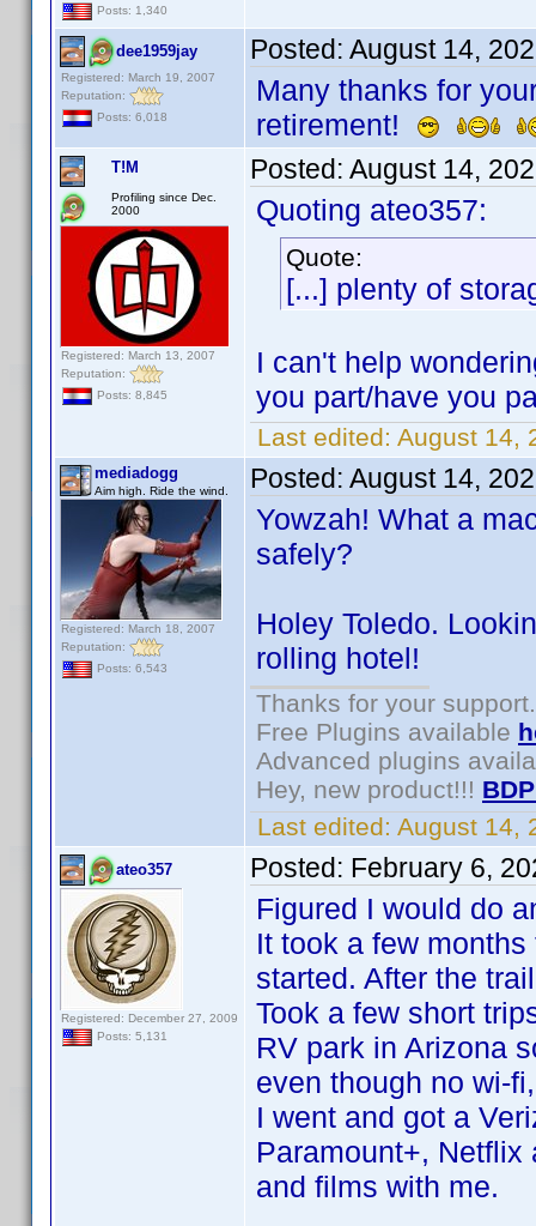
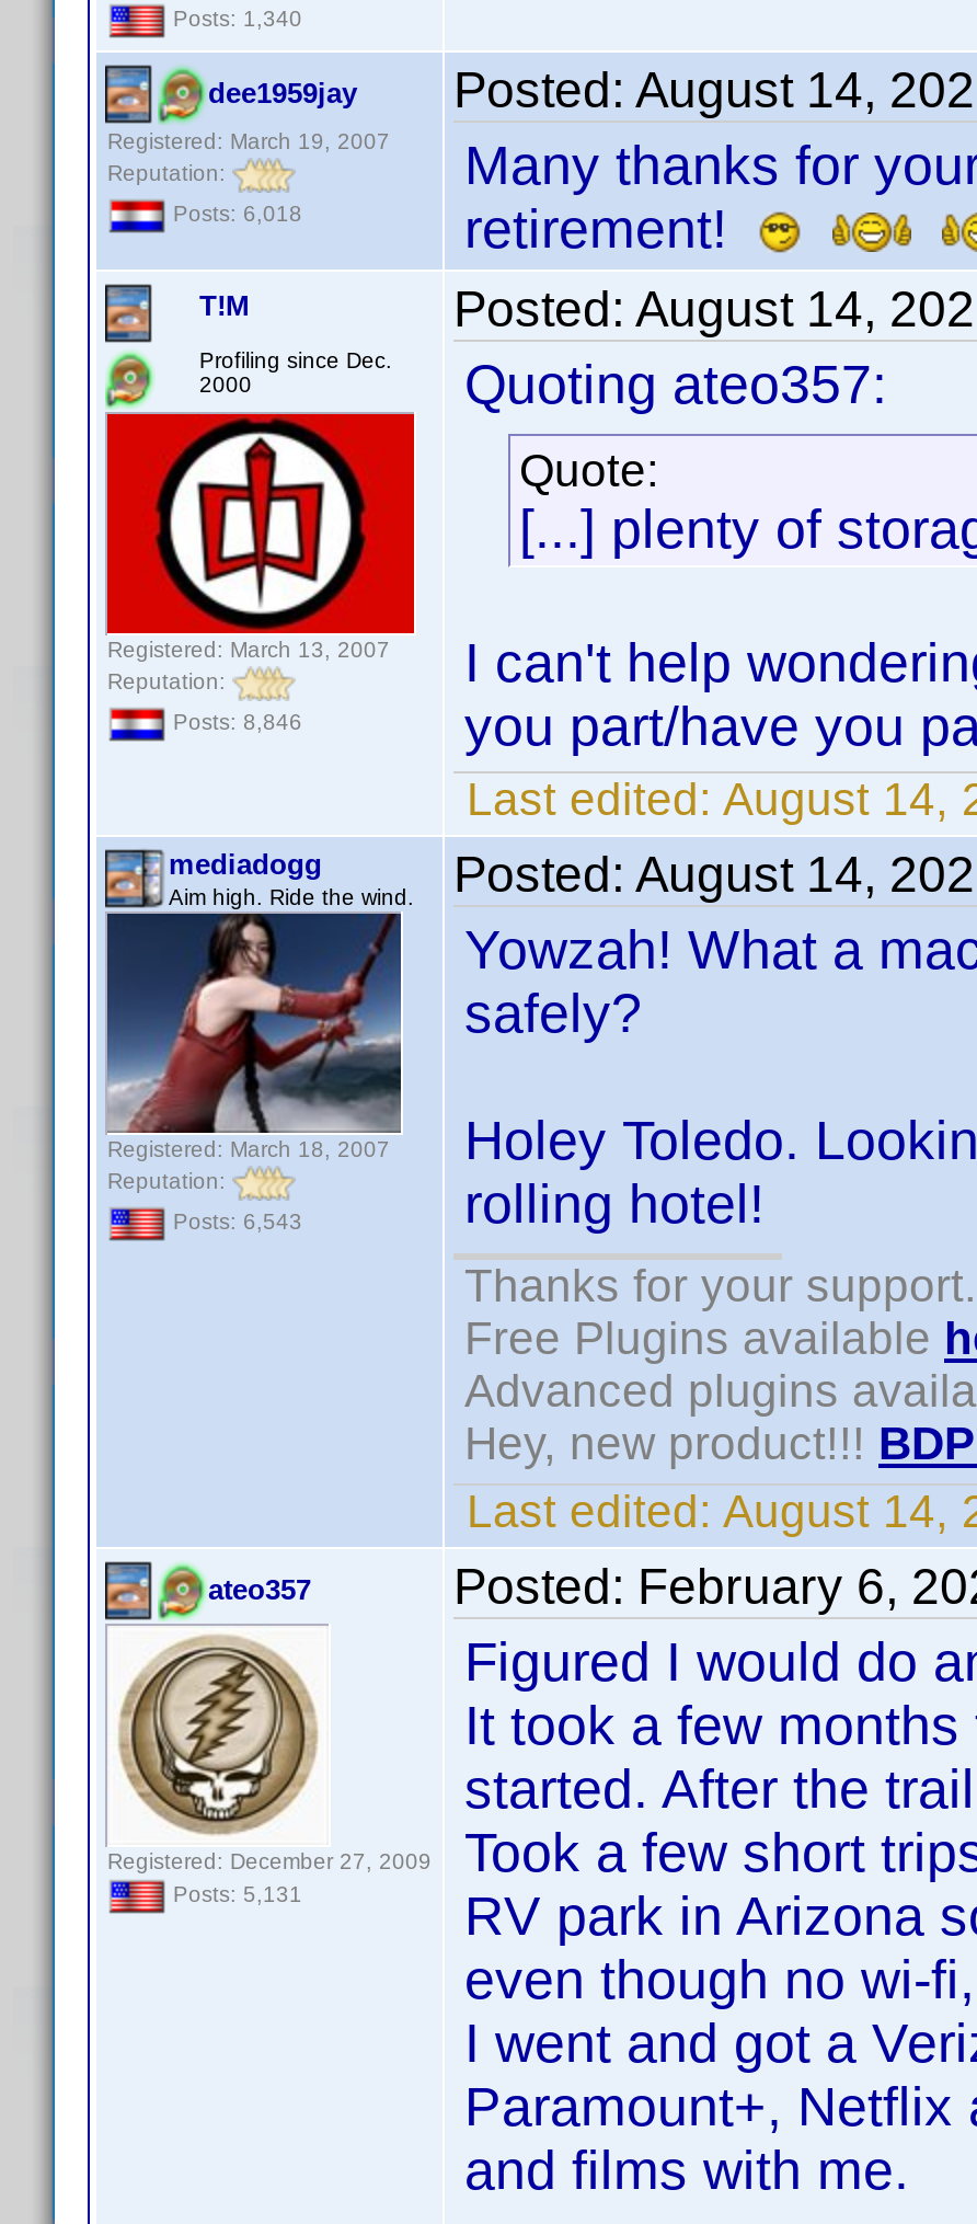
- Posts: 8,845
+ Posts: 8,846
